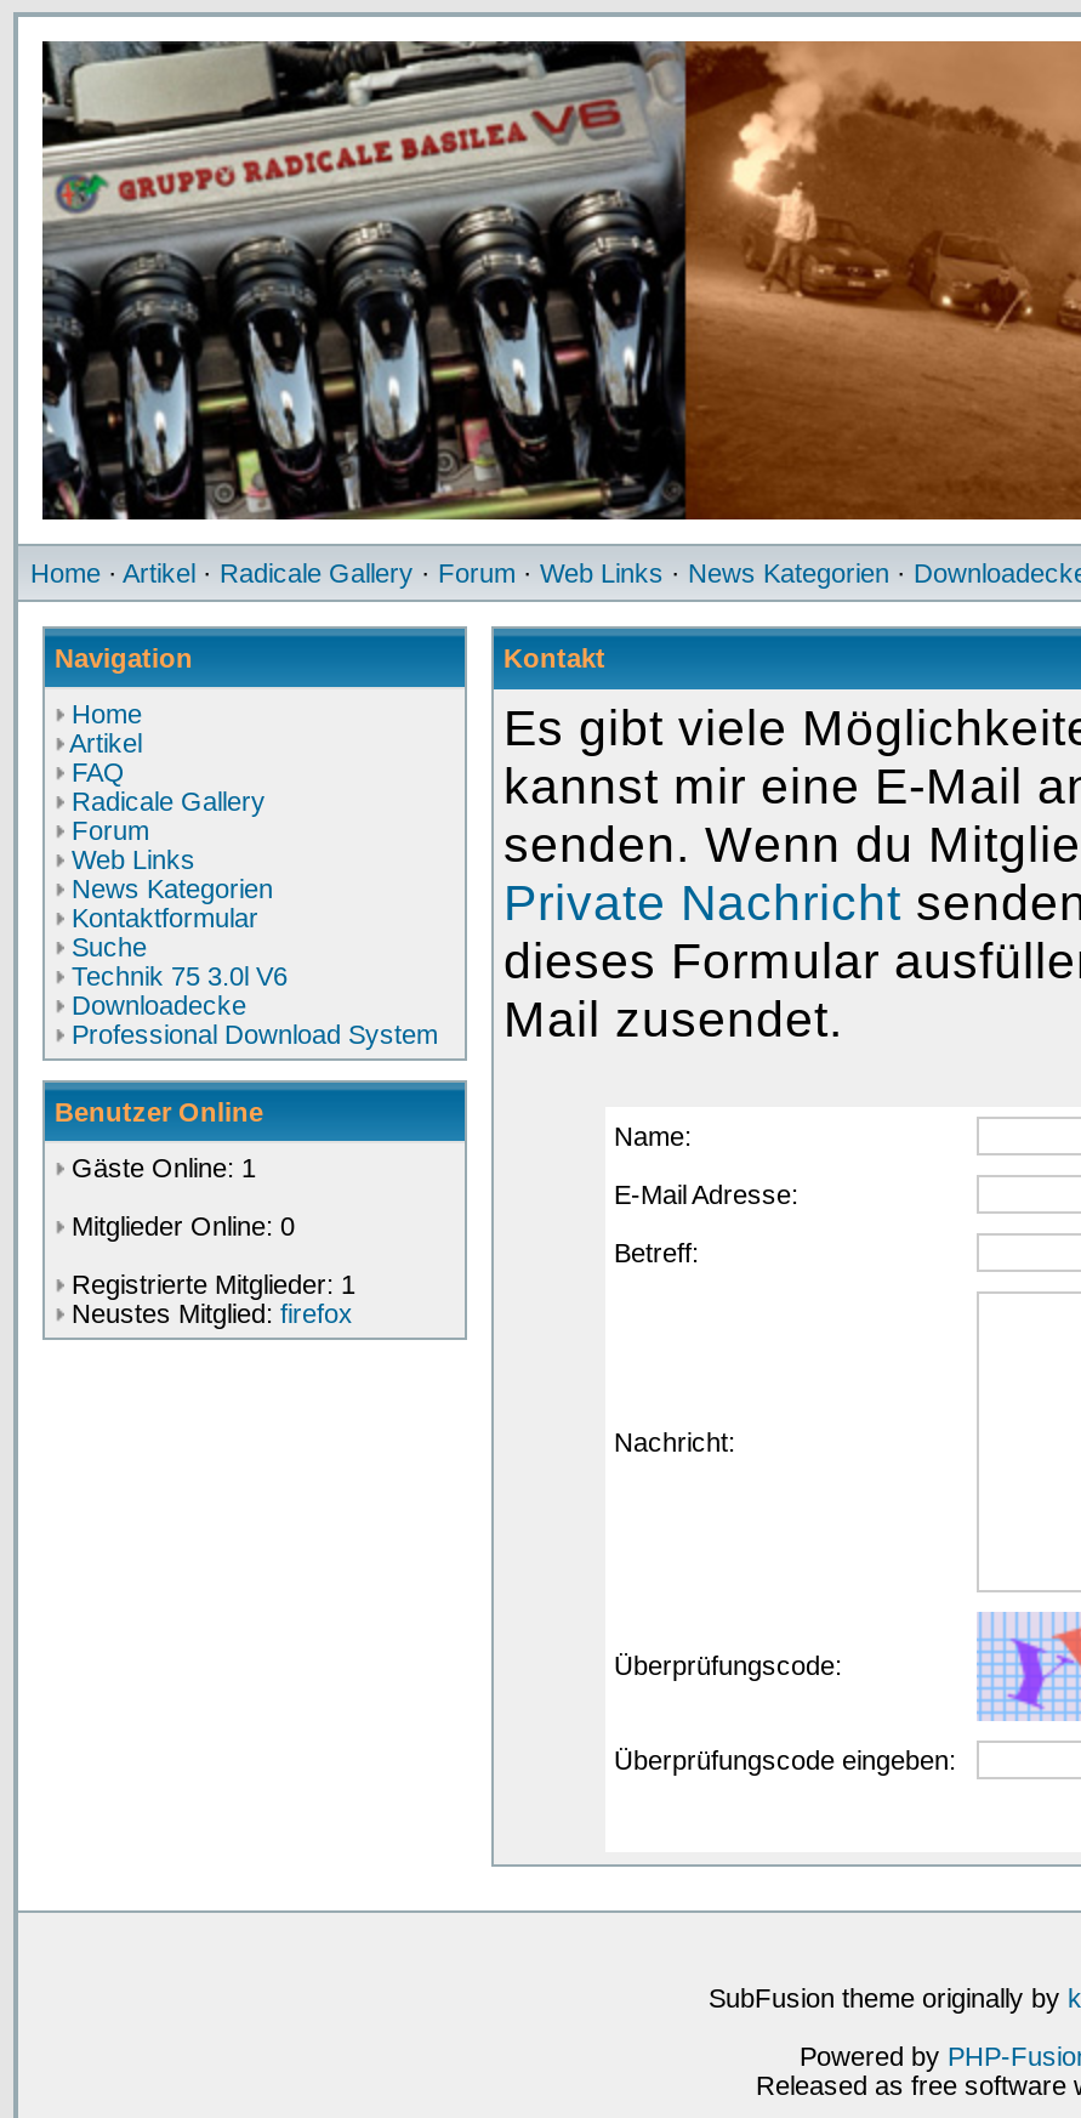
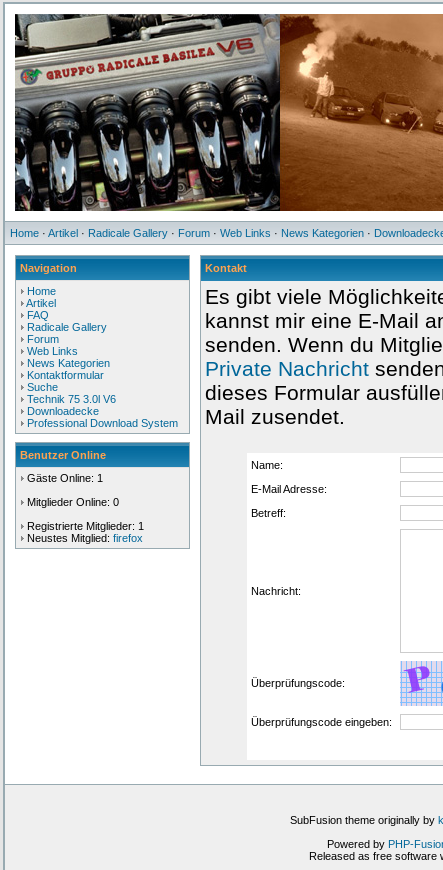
- [image]
+ [image]
